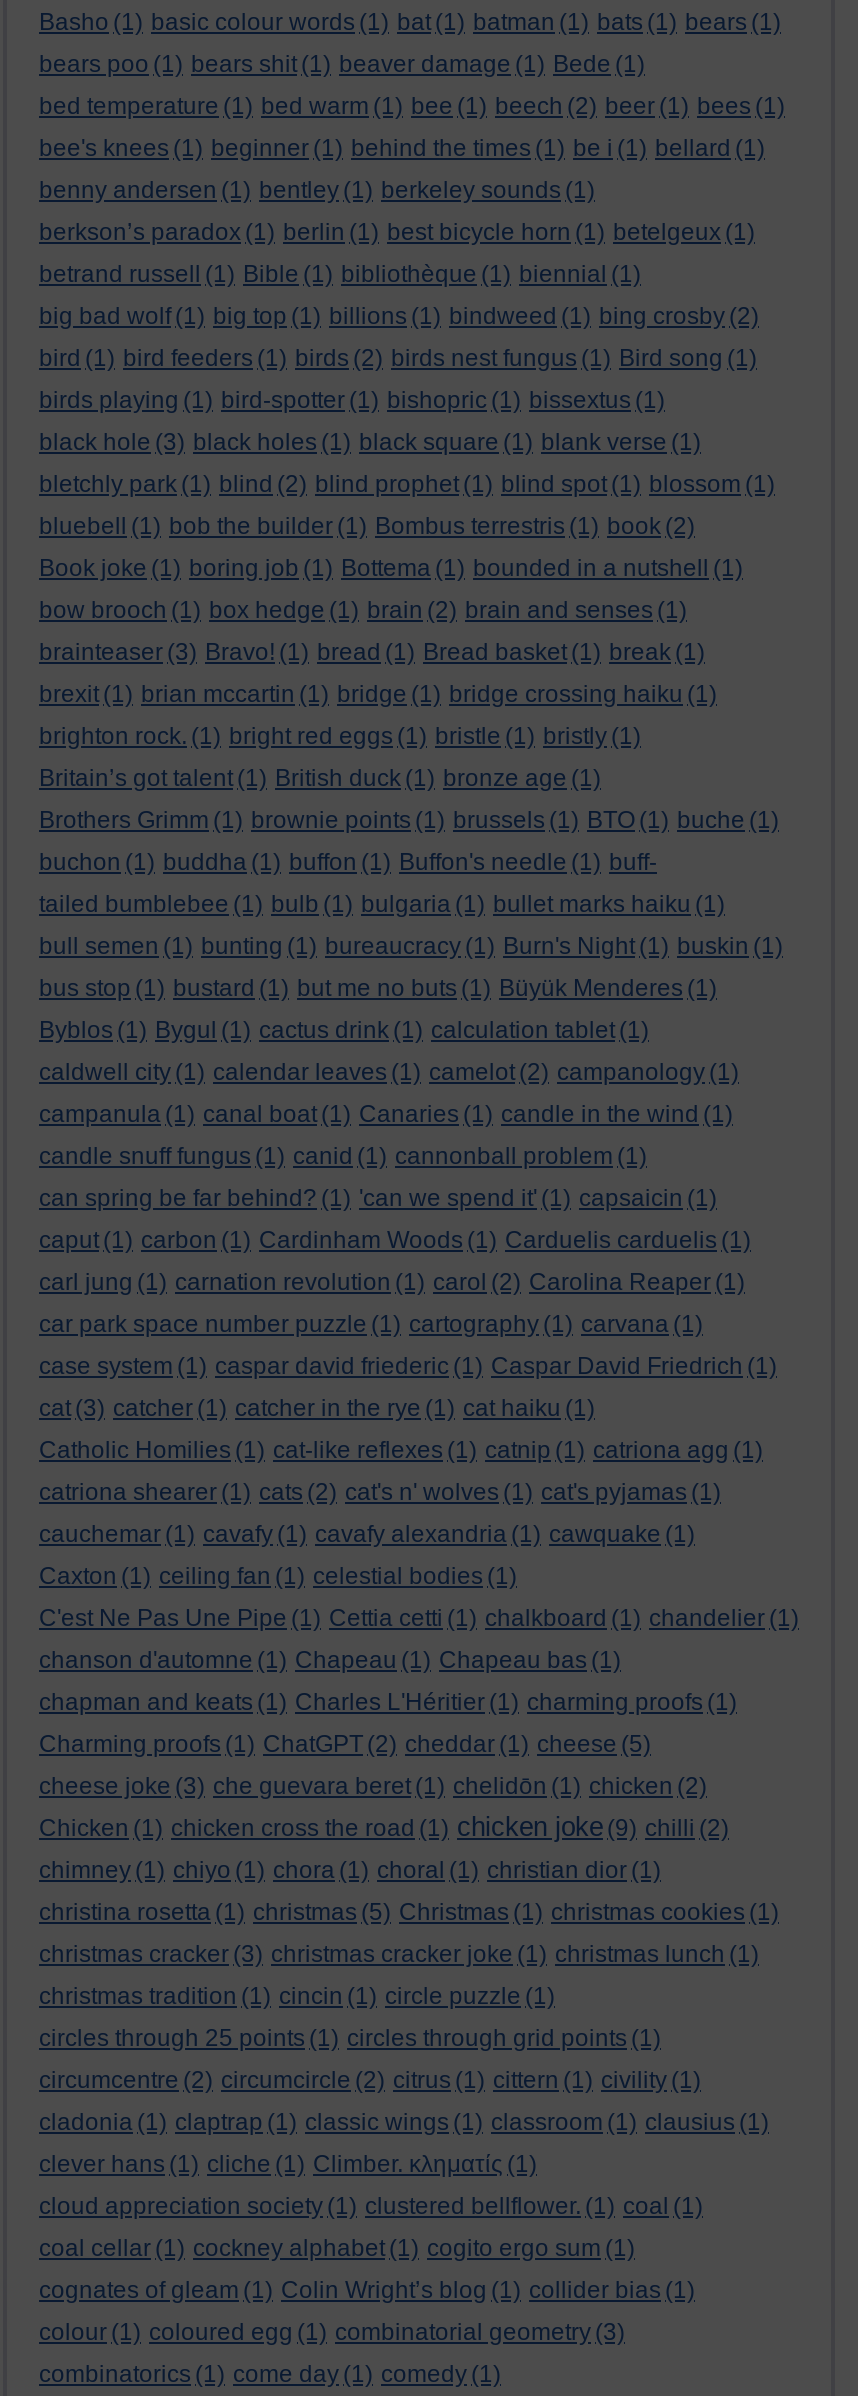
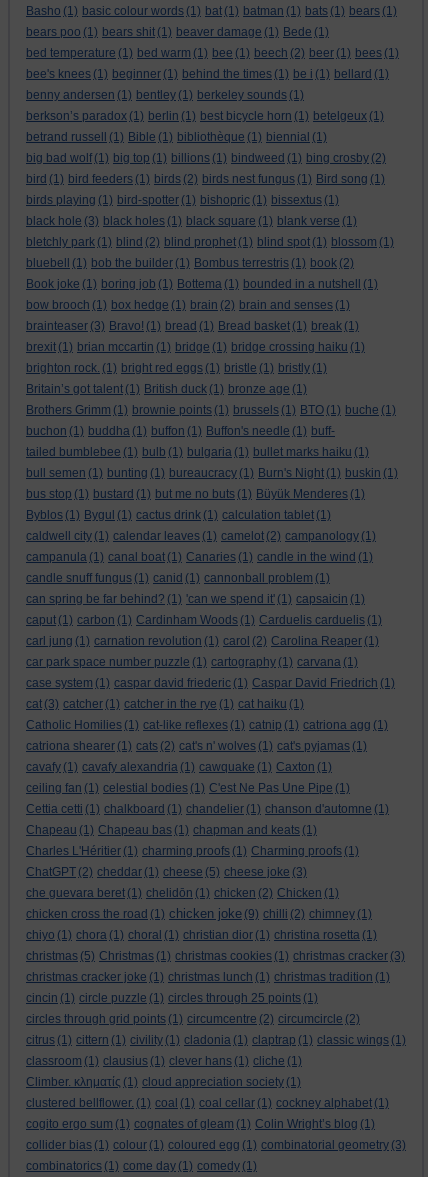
- cauchemar (1) cavafy (1) cavafy alexandria (1) cawquake (1)
- Caxton (1) ceiling fan (1) celestial bodies (1)
- C'est Ne Pas Une Pipe (1) Cettia cetti (1) chalkboard (1) chandelier (1)
- chanson d'automne (1) Chapeau (1) Chapeau bas (1)
- chapman and keats (1) Charles L'Héritier (1) charming proofs (1)
- Charming proofs (1) ChatGPT (2) cheddar (1) cheese (5)
- cheese joke (3) che guevara beret (1) chelidōn (1) chicken (2)
- Chicken (1) chicken cross the road (1) chicken joke (9) chilli (2)
- chimney (1) chiyo (1) chora (1) choral (1) christian dior (1)
- christina rosetta (1) christmas (5) Christmas (1) christmas cookies (1)
- christmas cracker (3) christmas cracker joke (1) christmas lunch (1)
- christmas tradition (1) cincin (1) circle puzzle (1)
- circles through 25 points (1) circles through grid points (1)
- circumcentre (2) circumcircle (2) citrus (1) cittern (1) civility (1)
- cladonia (1) claptrap (1) classic wings (1) classroom (1) clausius (1)
- clever hans (1) cliche (1) Climber. κληματίς (1)
- cloud appreciation society (1) clustered bellflower. (1) coal (1)
- coal cellar (1) cockney alphabet (1) cogito ergo sum (1)
- cognates of gleam (1) Colin Wright’s blog (1) collider bias (1)
- colour (1) coloured egg (1) combinatorial geometry (3)
+ cavafy (1) cavafy alexandria (1) cawquake (1) Caxton (1)
+ ceiling fan (1) celestial bodies (1) C'est Ne Pas Une Pipe (1)
+ Cettia cetti (1) chalkboard (1) chandelier (1) chanson d'automne (1)
+ Chapeau (1) Chapeau bas (1) chapman and keats (1)
+ Charles L'Héritier (1) charming proofs (1) Charming proofs (1)
+ ChatGPT (2) cheddar (1) cheese (5) cheese joke (3)
+ che guevara beret (1) chelidōn (1) chicken (2) Chicken (1)
+ chicken cross the road (1) chicken joke (9) chilli (2) chimney (1)
+ chiyo (1) chora (1) choral (1) christian dior (1) christina rosetta (1)
+ christmas (5) Christmas (1) christmas cookies (1) christmas cracker (3)
+ christmas cracker joke (1) christmas lunch (1) christmas tradition (1)
+ cincin (1) circle puzzle (1) circles through 25 points (1)
+ circles through grid points (1) circumcentre (2) circumcircle (2)
+ citrus (1) cittern (1) civility (1) cladonia (1) claptrap (1) classic wings (1)
+ classroom (1) clausius (1) clever hans (1) cliche (1)
+ Climber. κληματίς (1) cloud appreciation society (1)
+ clustered bellflower. (1) coal (1) coal cellar (1) cockney alphabet (1)
+ cogito ergo sum (1) cognates of gleam (1) Colin Wright’s blog (1)
+ collider bias (1) colour (1) coloured egg (1) combinatorial geometry (3)
